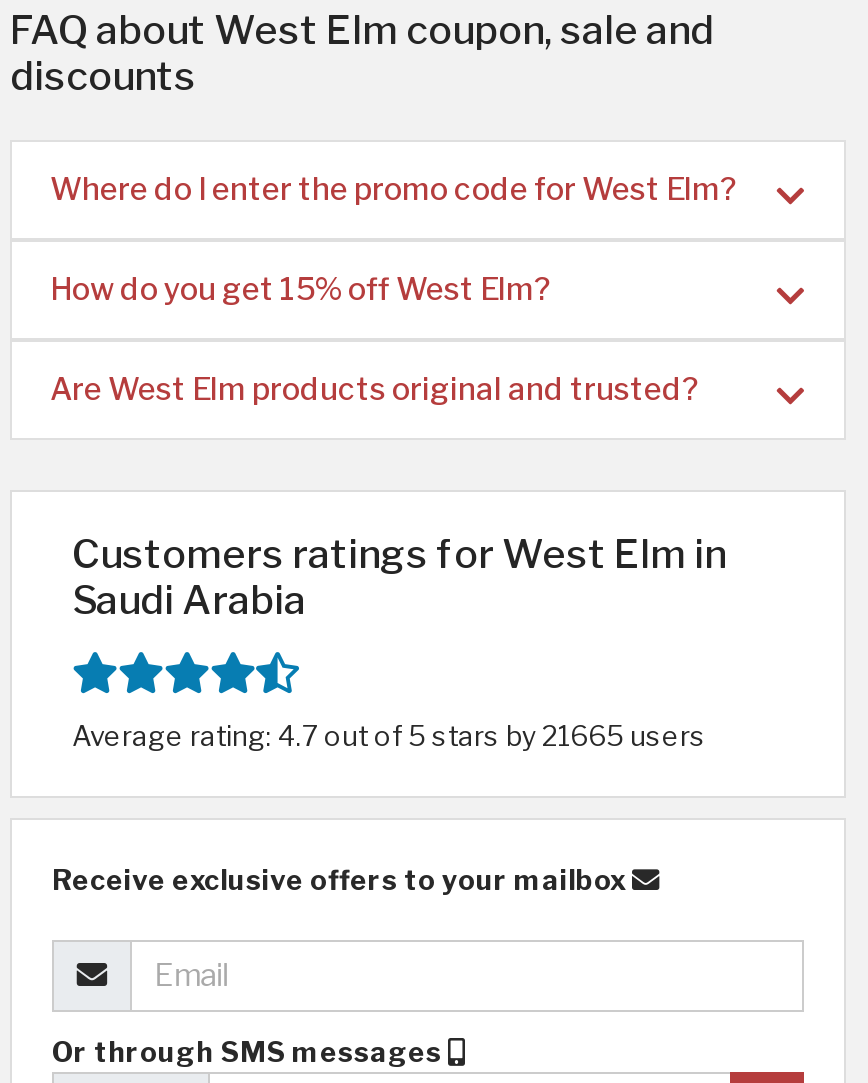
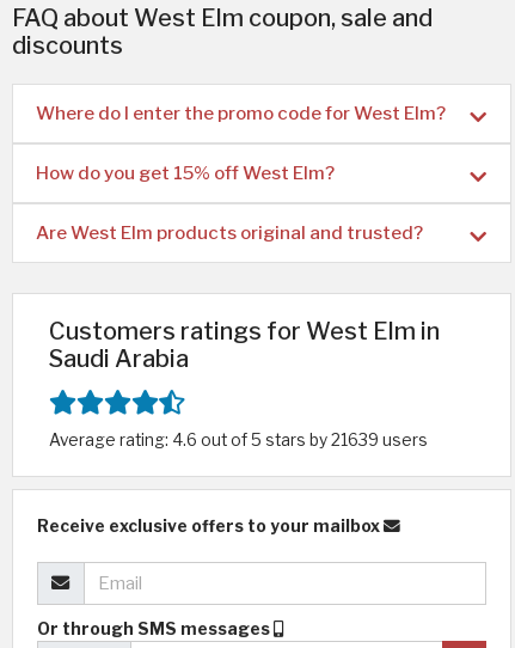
- Average rating: 4.7 out of 5 stars by 21665 users
+ Average rating: 4.6 out of 5 stars by 21639 users
